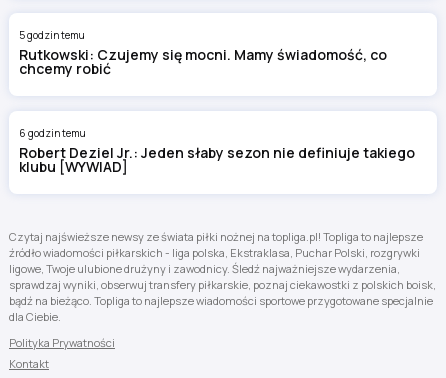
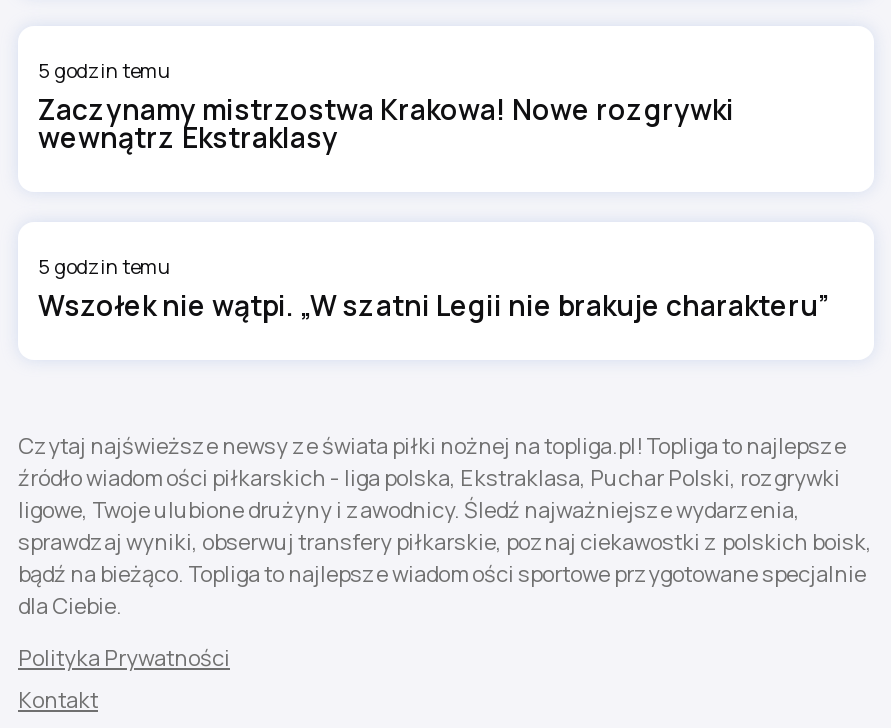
- Rutkowski: Czujemy się mocni. Mamy świadomość, co
- chcemy robić
+ Zaczynamy mistrzostwa Krakowa! Nowe rozgrywki
+ wewnątrz Ekstraklasy

- 6 godzin temu
- Robert Deziel Jr.: Jeden słaby sezon nie definiuje takiego
- klubu [WYWIAD]
+ 5 godzin temu
+ Wszołek nie wątpi. „W szatni Legii nie brakuje charakteru”
